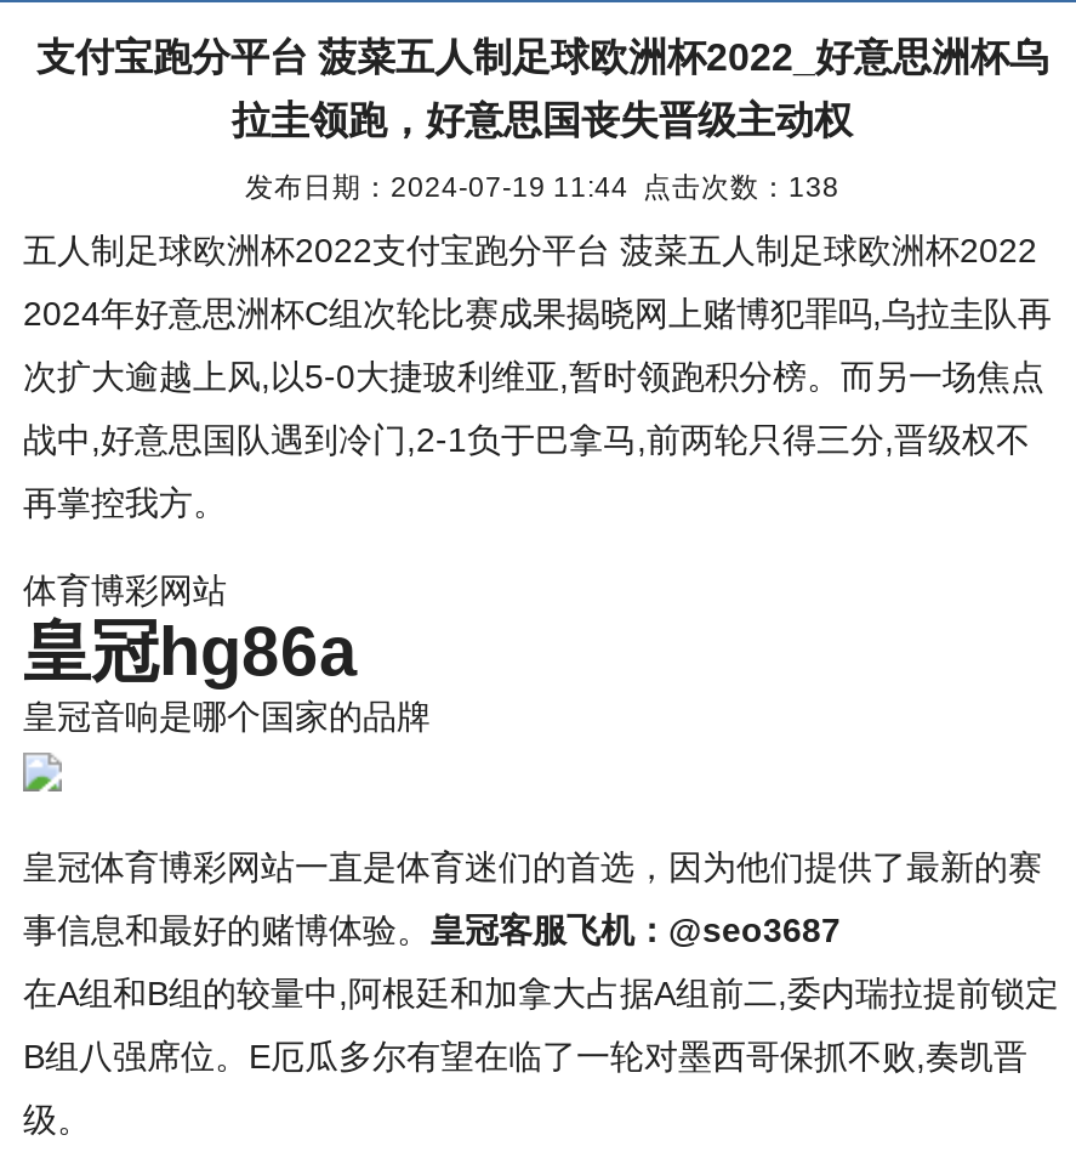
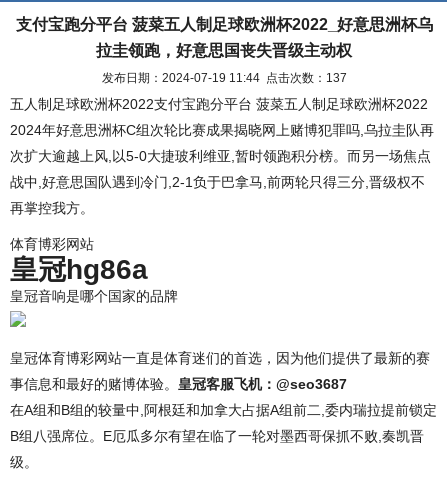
- 发布日期：2024-07-19 11:44 点击次数：138
+ 发布日期：2024-07-19 11:44 点击次数：137
